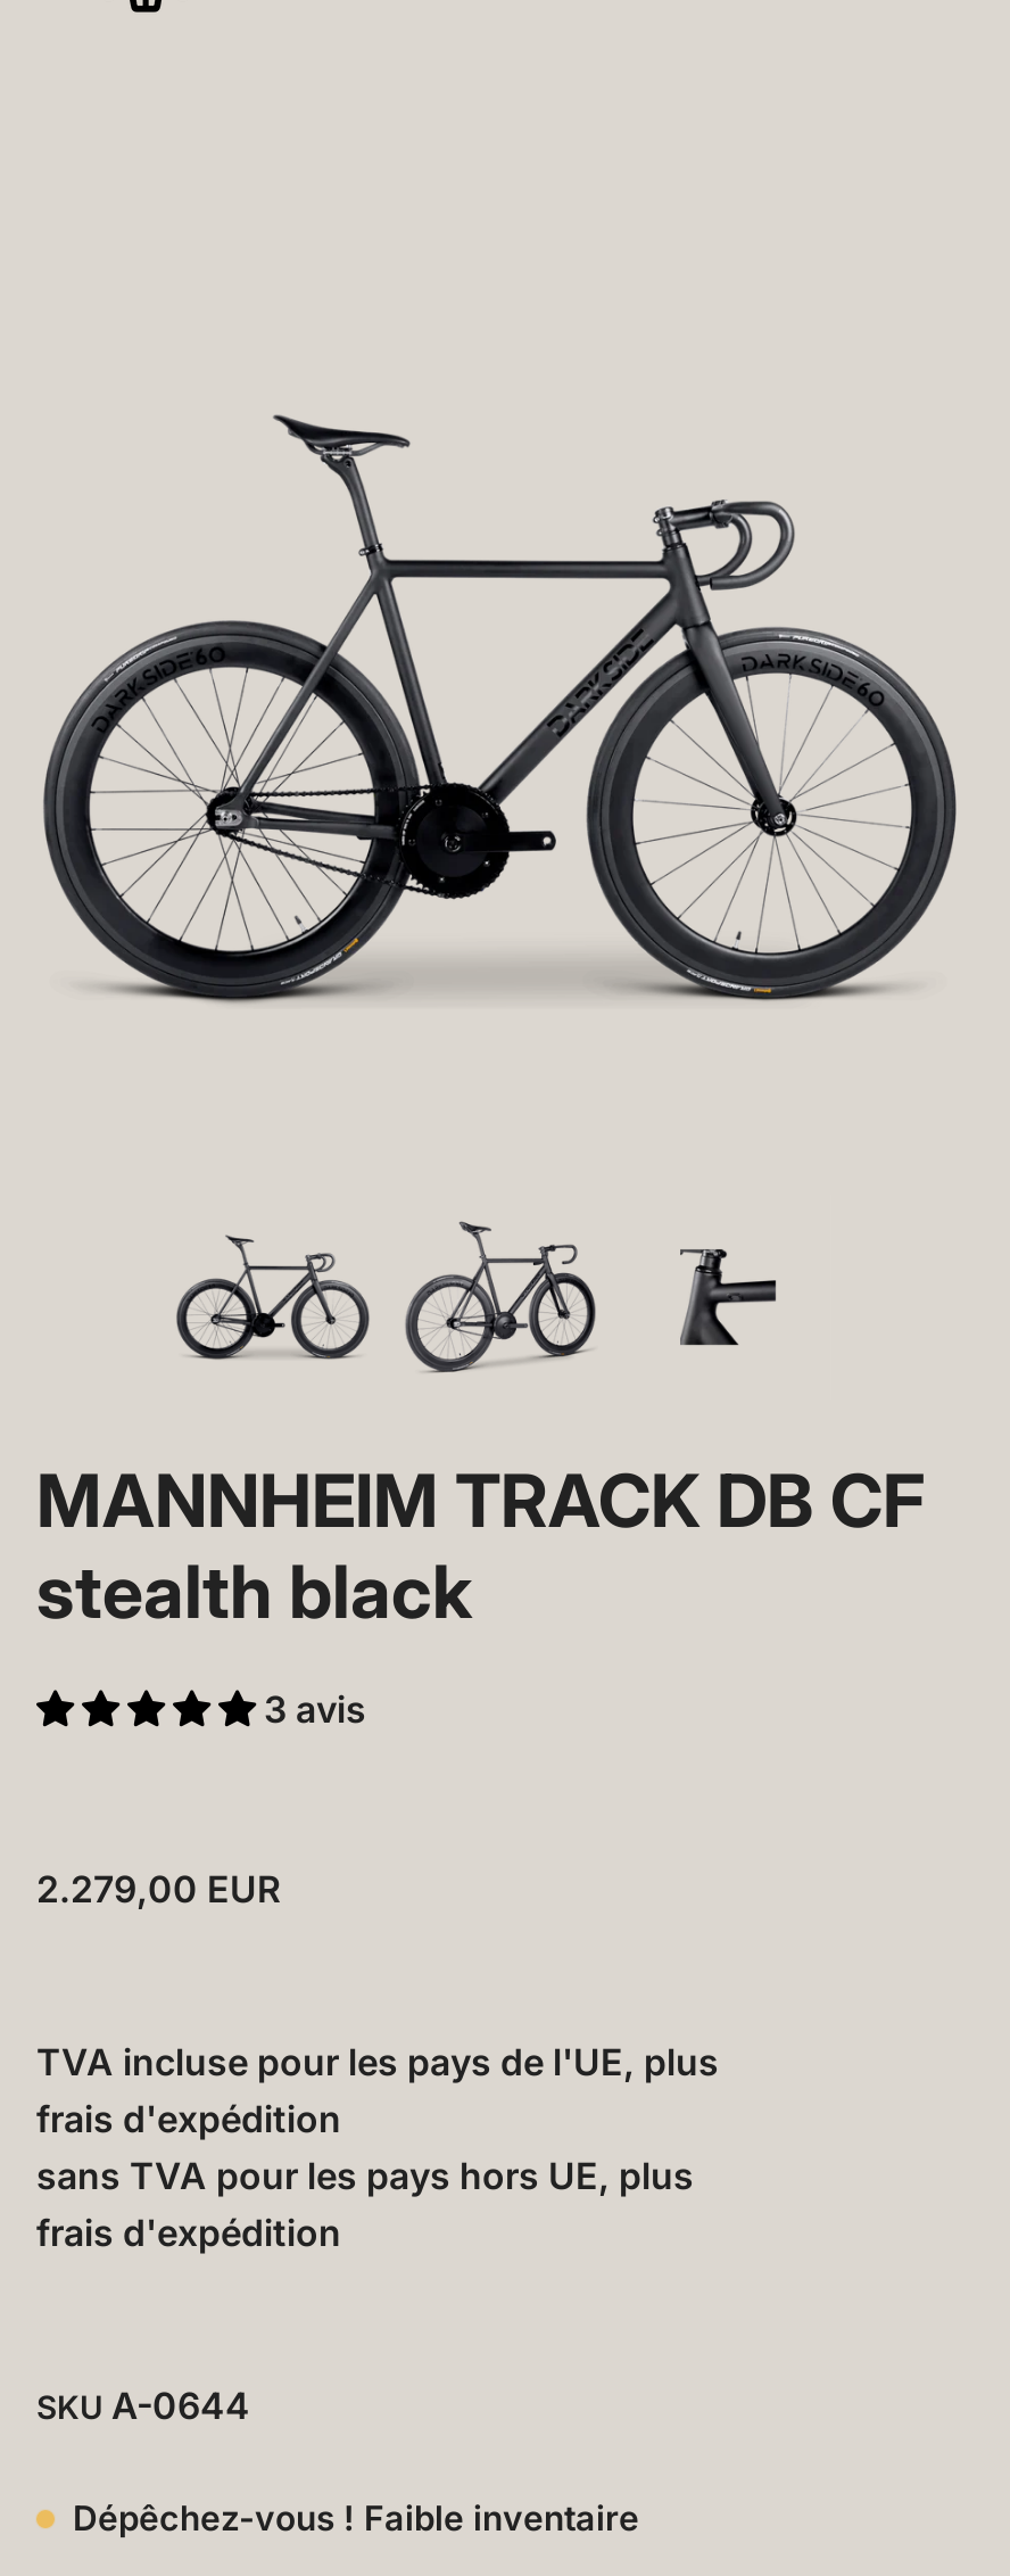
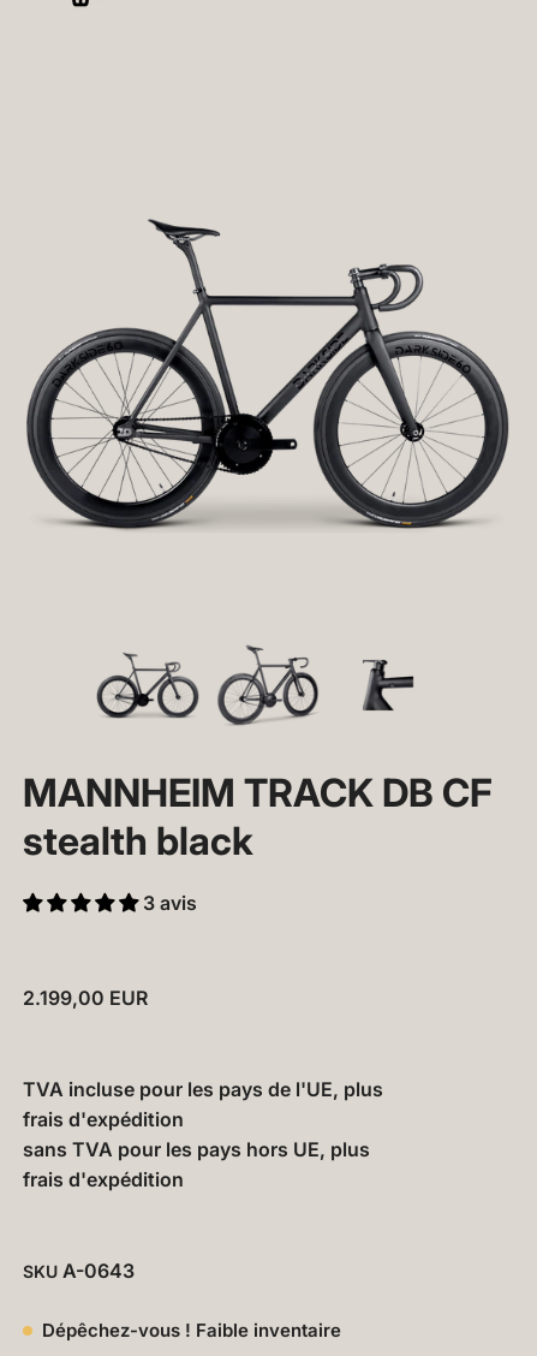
- 2.279,00 EUR
+ 2.199,00 EUR

- SKU A-0644
+ SKU A-0643
